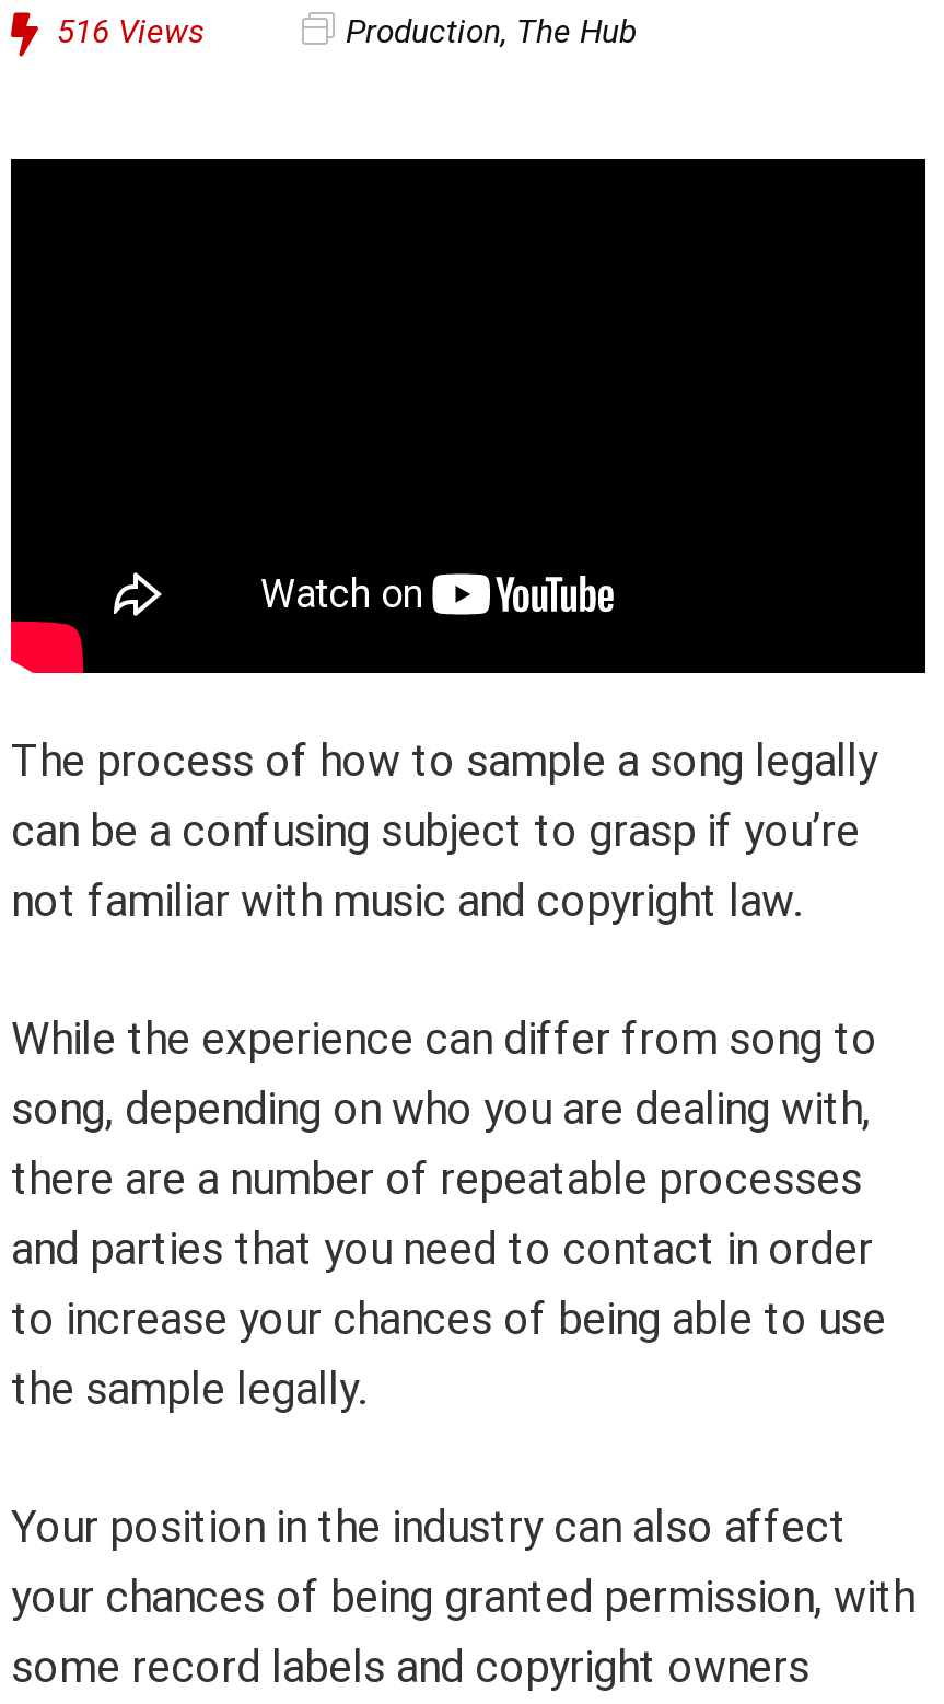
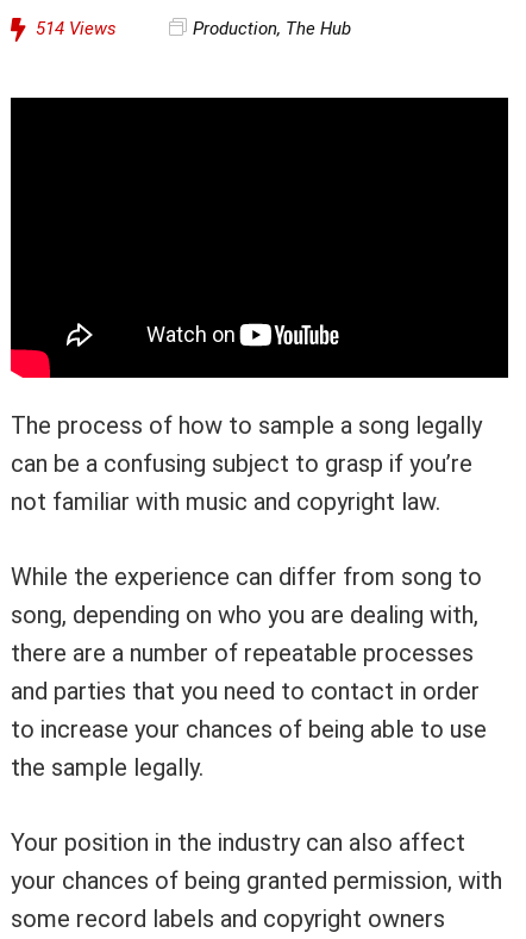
- 516 Views
+ 514 Views
